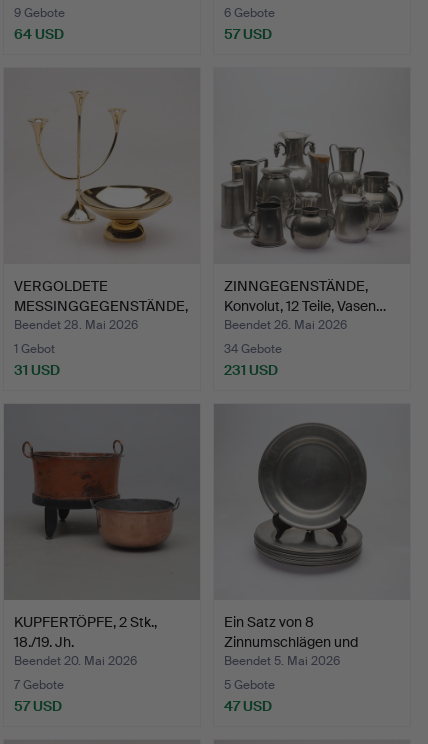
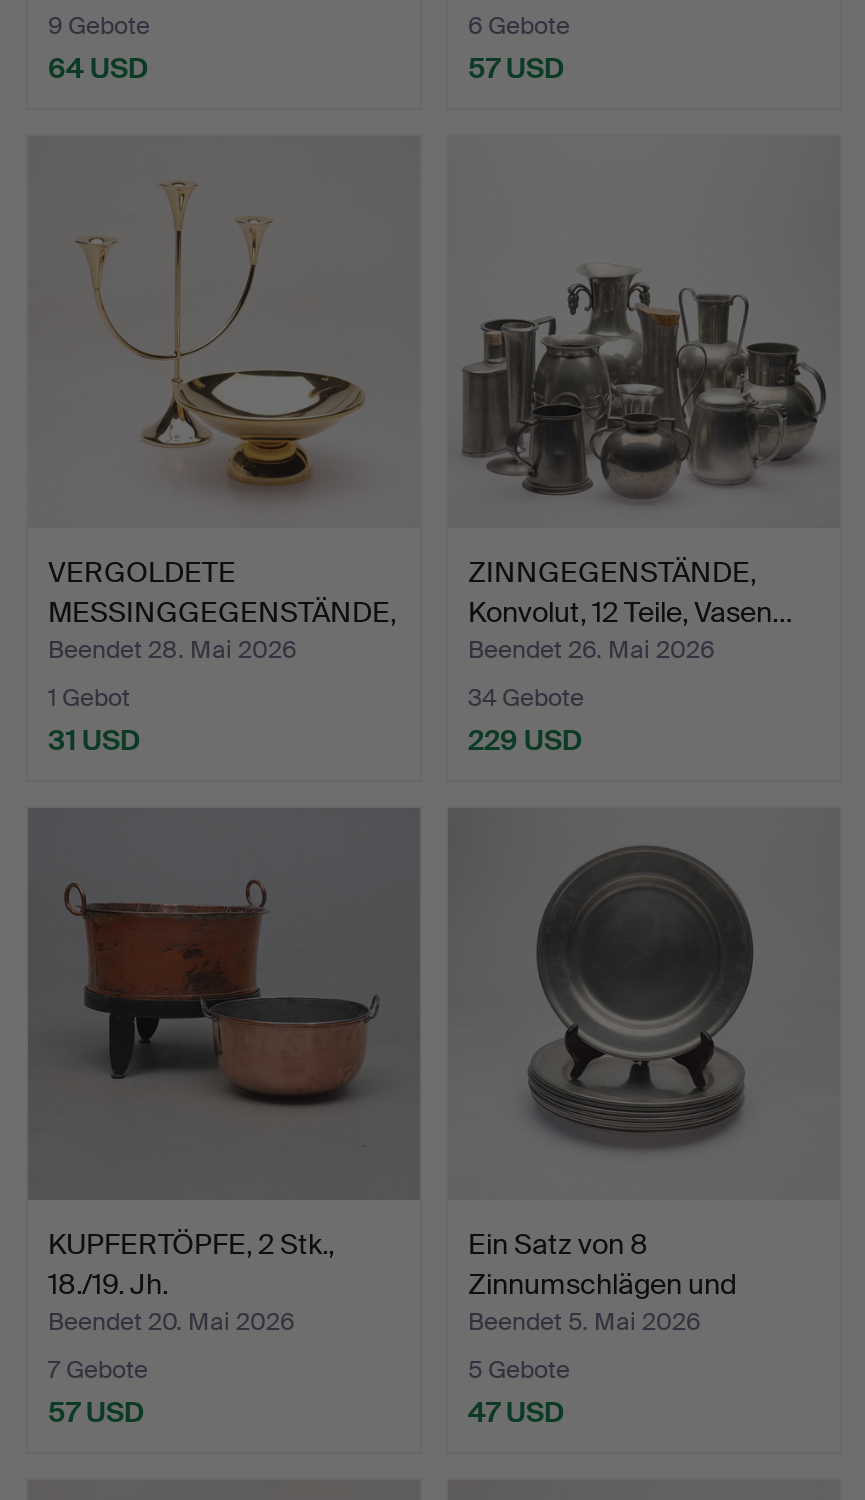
- 231 USD
+ 229 USD
